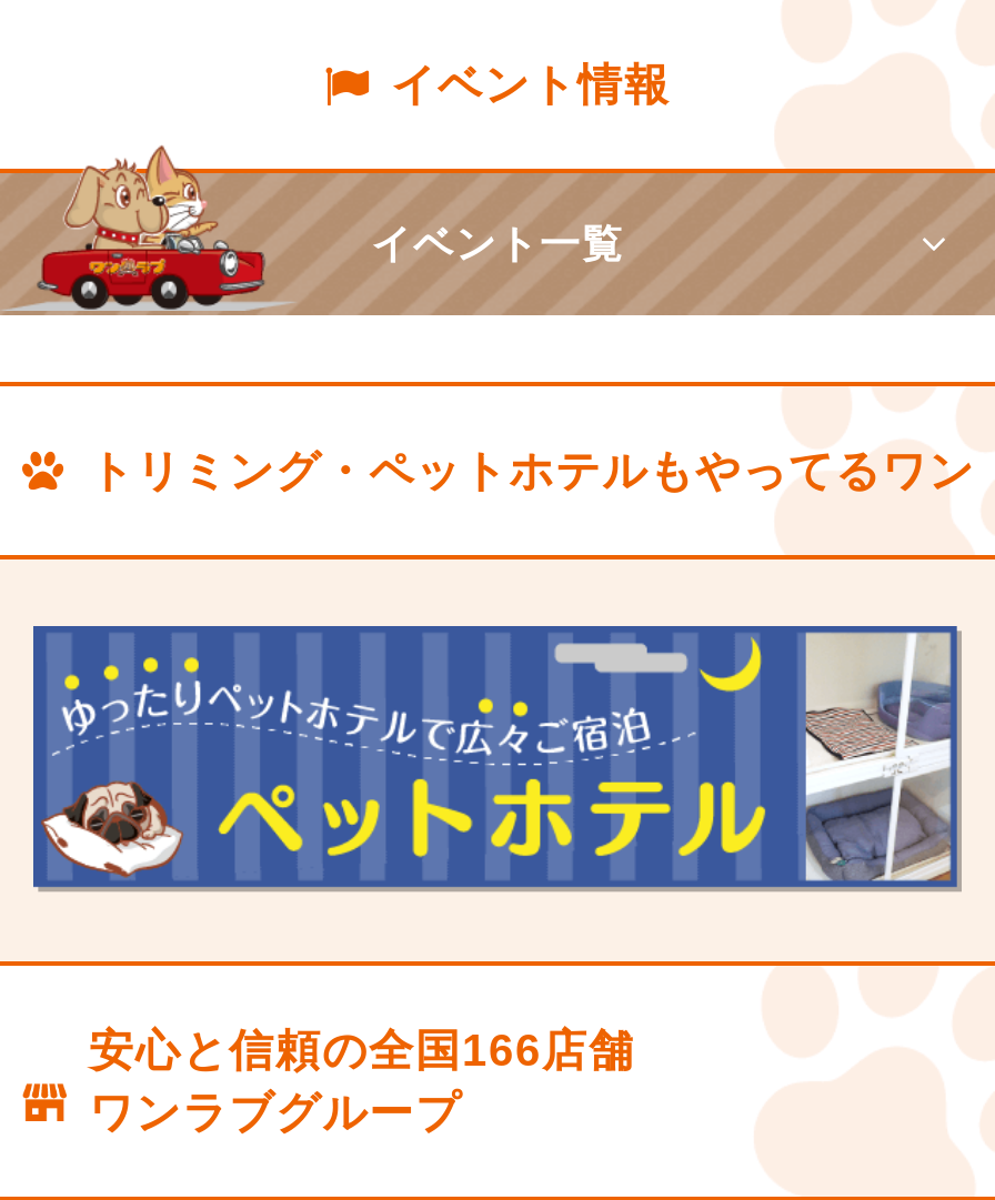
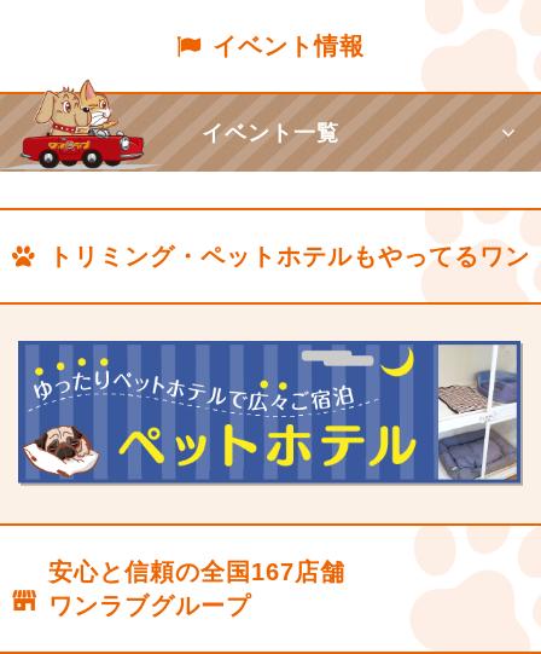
- 安心と信頼の全国166店舗
+ 安心と信頼の全国167店舗
